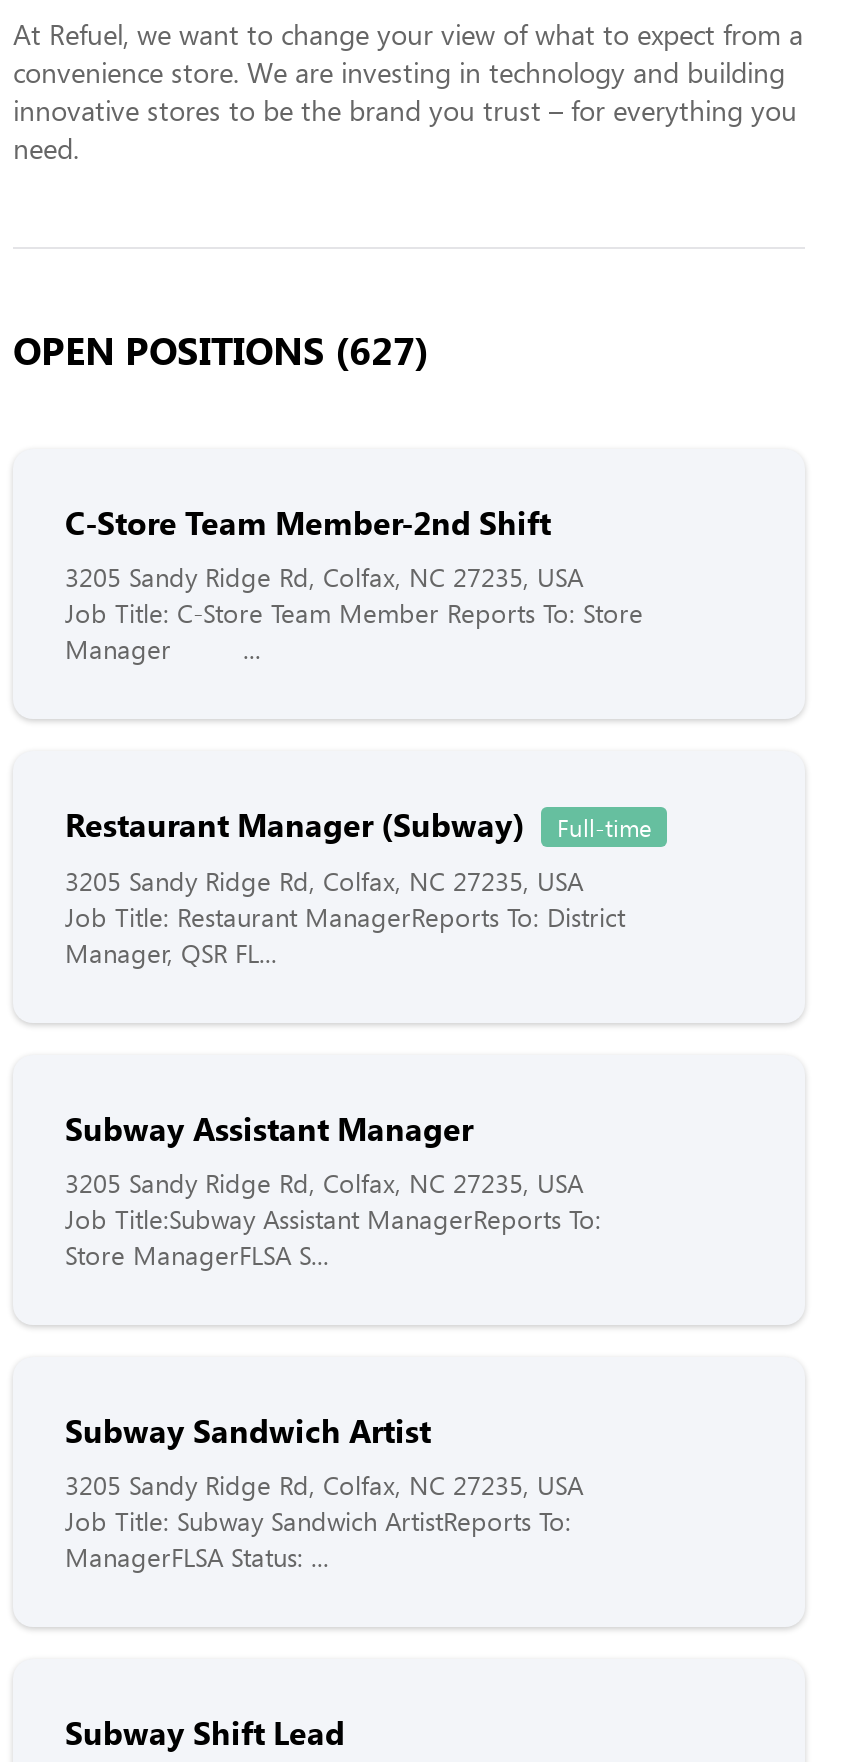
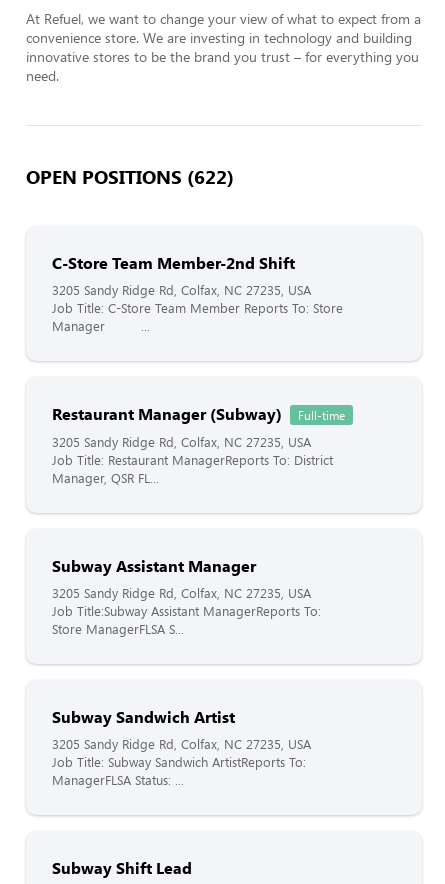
- OPEN POSITIONS (627)
+ OPEN POSITIONS (622)
